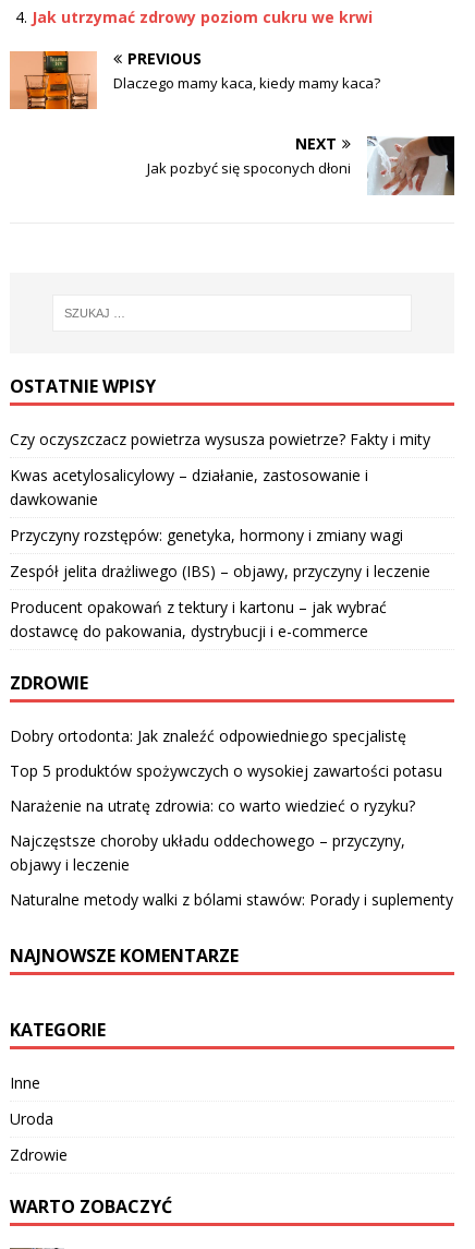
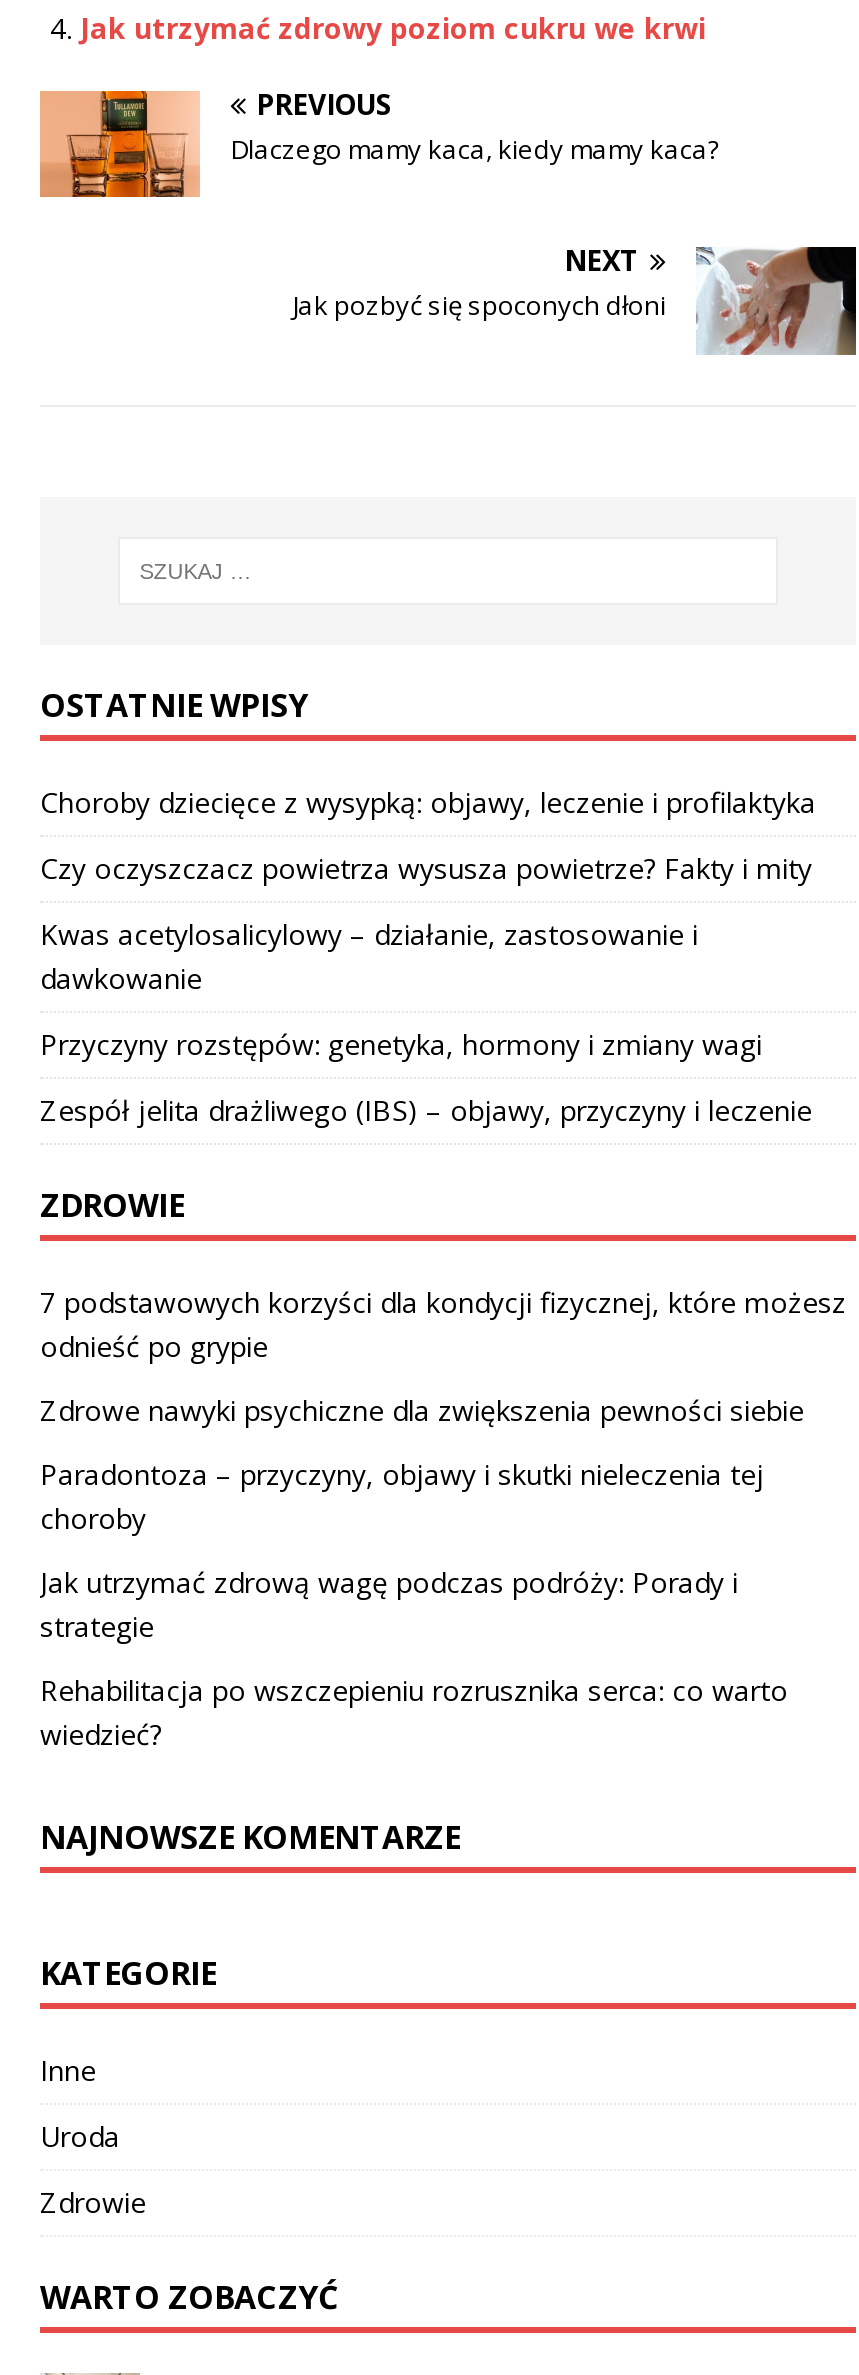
+ Choroby dziecięce z wysypką: objawy, leczenie i profilaktyka

- Producent opakowań z tektury i kartonu – jak wybrać
- dostawcę do pakowania, dystrybucji i e-commerce

moved up: ZDROWIE

- Dobry ortodonta: Jak znaleźć odpowiedniego specjalistę
+ 7 podstawowych korzyści dla kondycji fizycznej, które możesz
+ odnieść po grypie

- Top 5 produktów spożywczych o wysokiej zawartości potasu
+ Zdrowe nawyki psychiczne dla zwiększenia pewności siebie

- Narażenie na utratę zdrowia: co warto wiedzieć o ryzyku?
+ Paradontoza – przyczyny, objawy i skutki nieleczenia tej
+ choroby

- Najczęstsze choroby układu oddechowego – przyczyny,
- objawy i leczenie
+ Jak utrzymać zdrową wagę podczas podróży: Porady i
+ strategie

- Naturalne metody walki z bólami stawów: Porady i suplementy
+ Rehabilitacja po wszczepieniu rozrusznika serca: co warto
+ wiedzieć?
